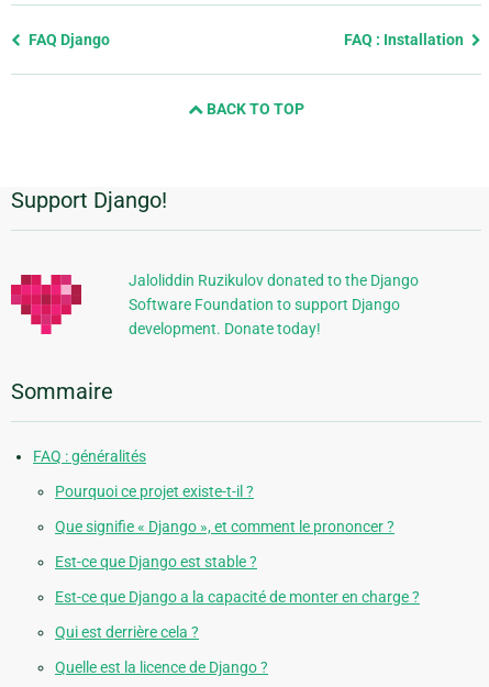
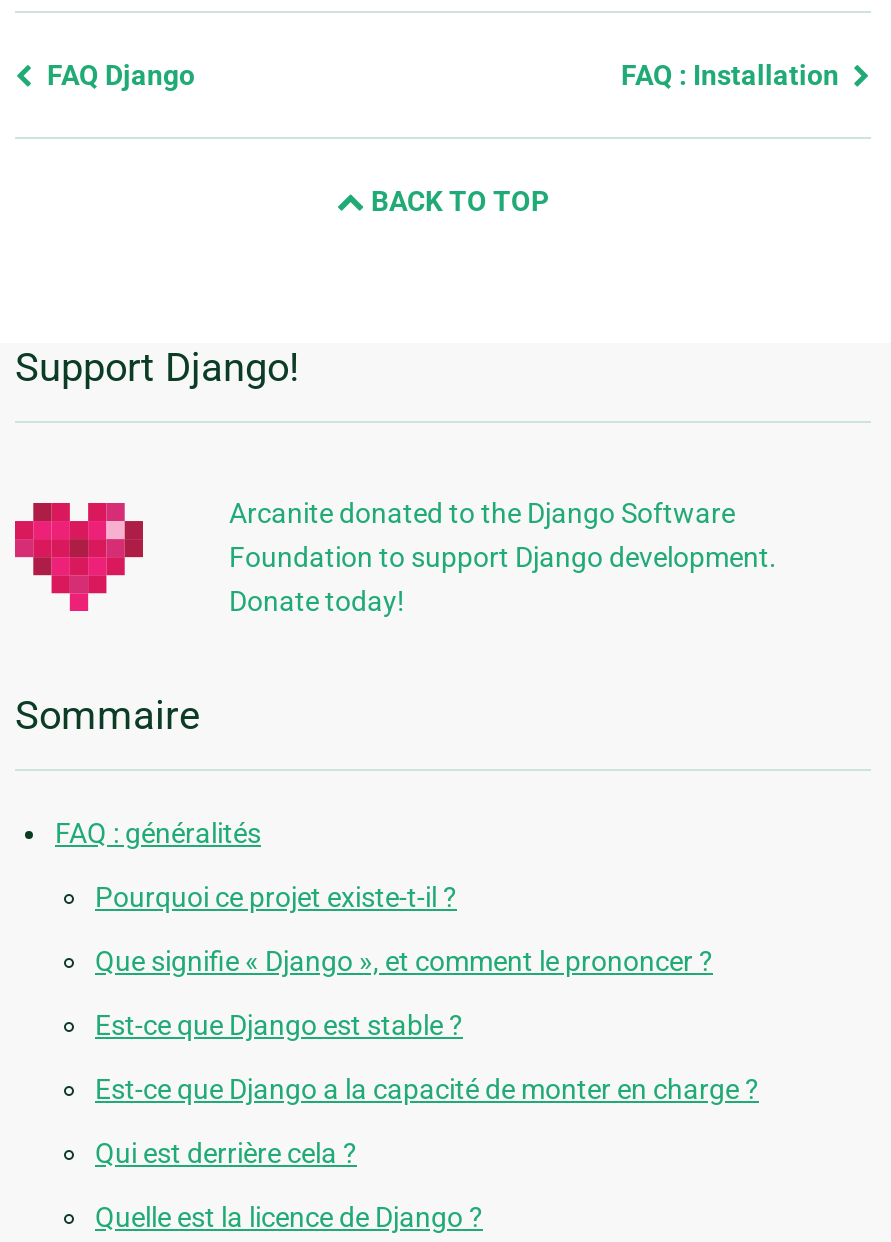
- Jaloliddin Ruzikulov donated to the Django
- Software Foundation to support Django
- development. Donate today!
+ Arcanite donated to the Django Software
+ Foundation to support Django development.
+ Donate today!
